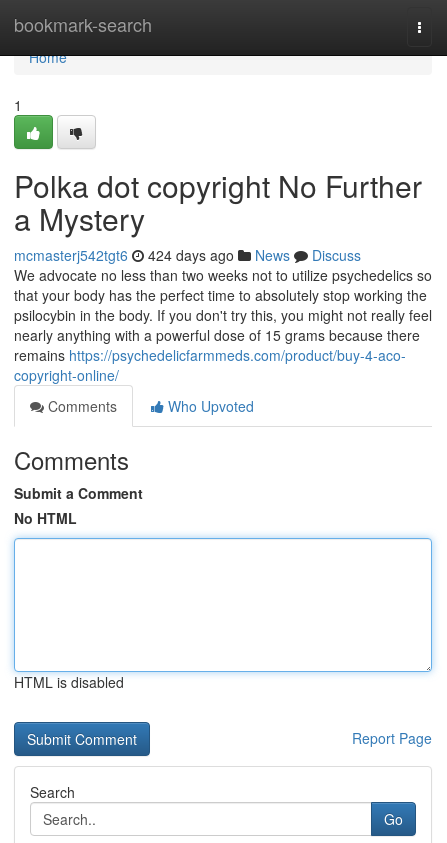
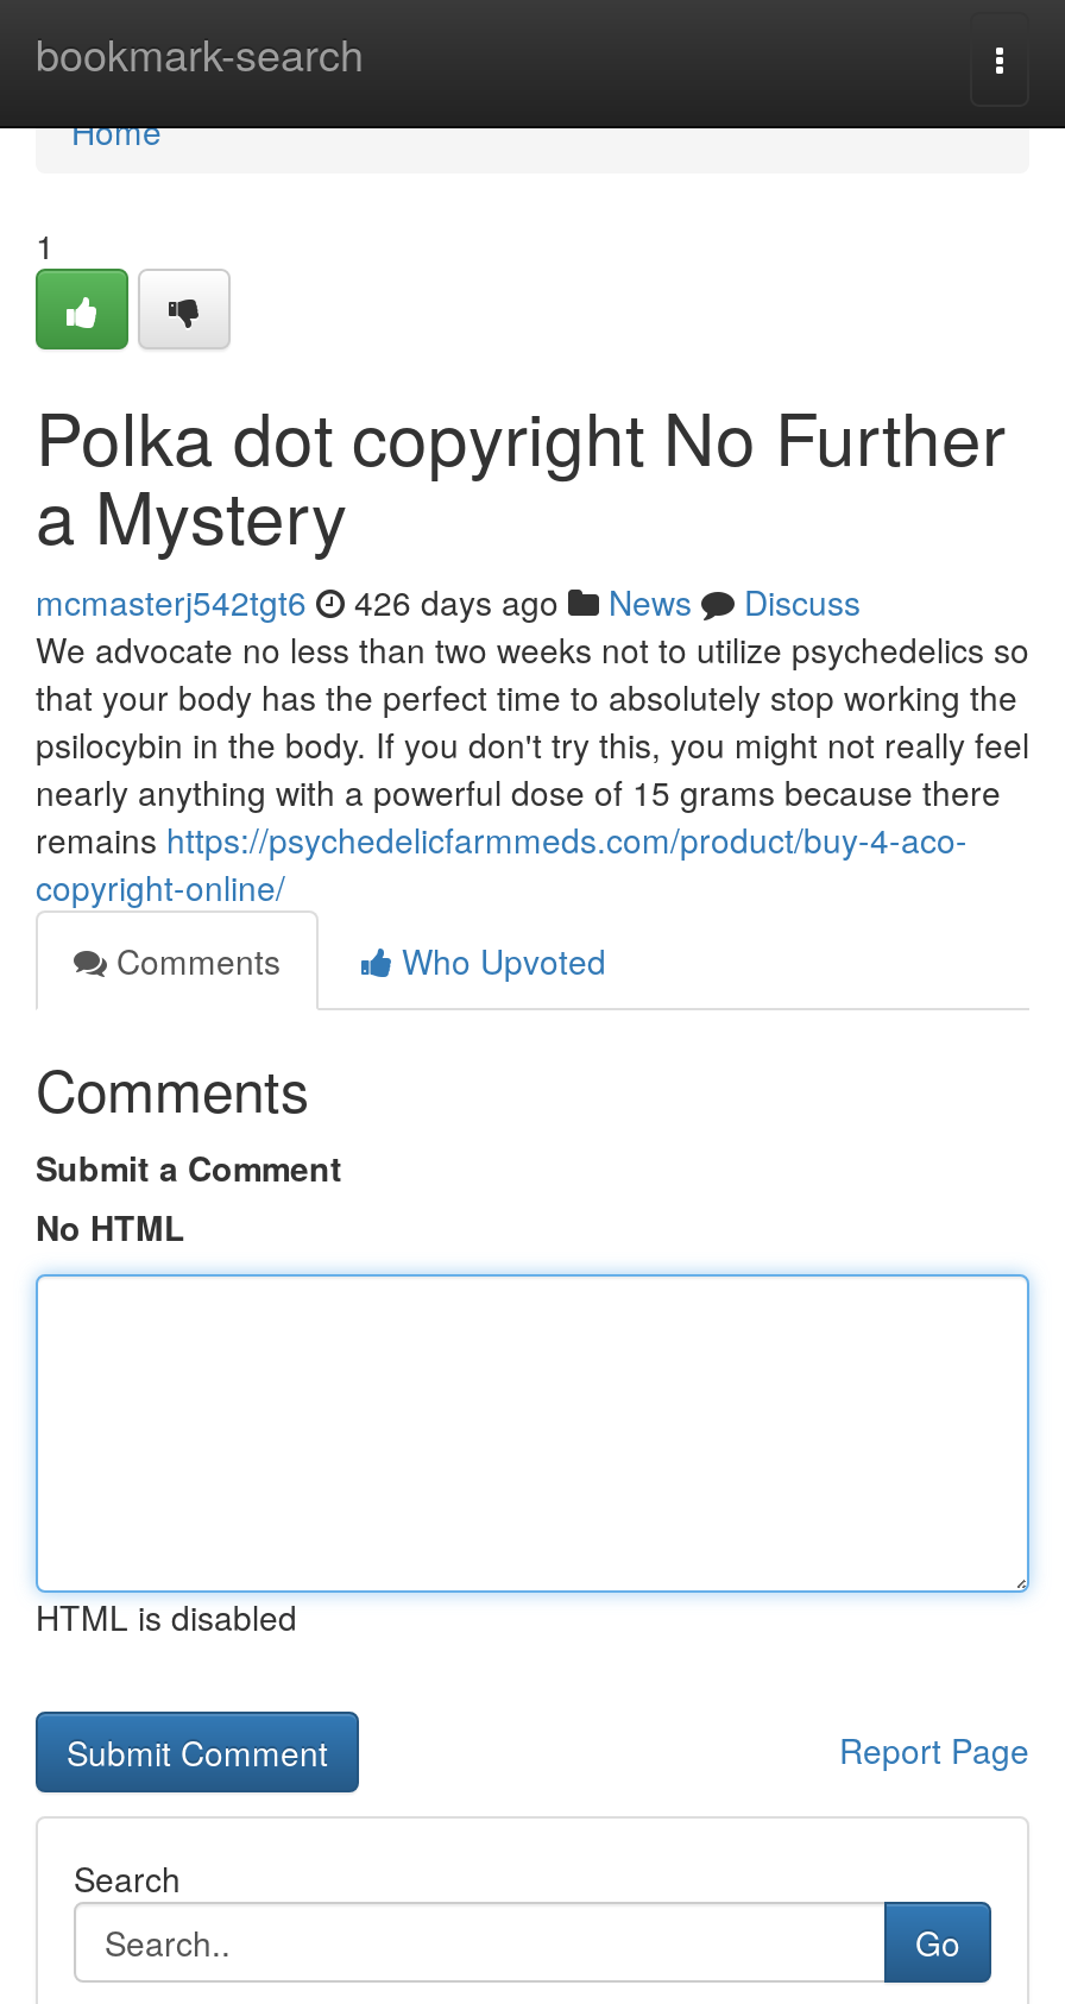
- mcmasterj542tgt6 424 days ago News Discuss
+ mcmasterj542tgt6 426 days ago News Discuss
